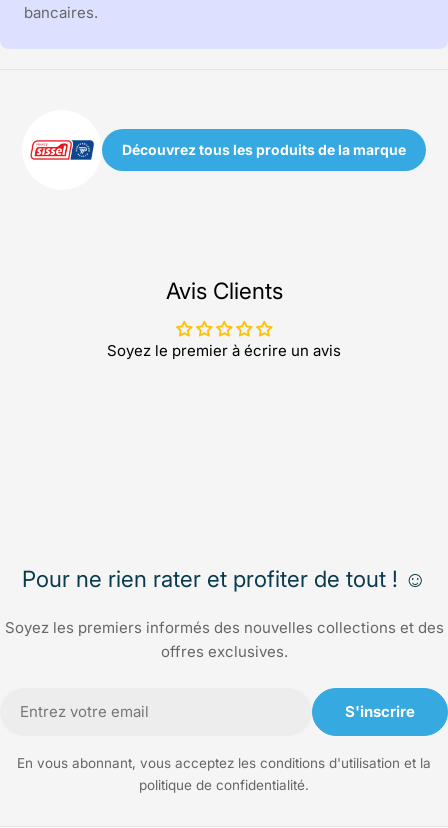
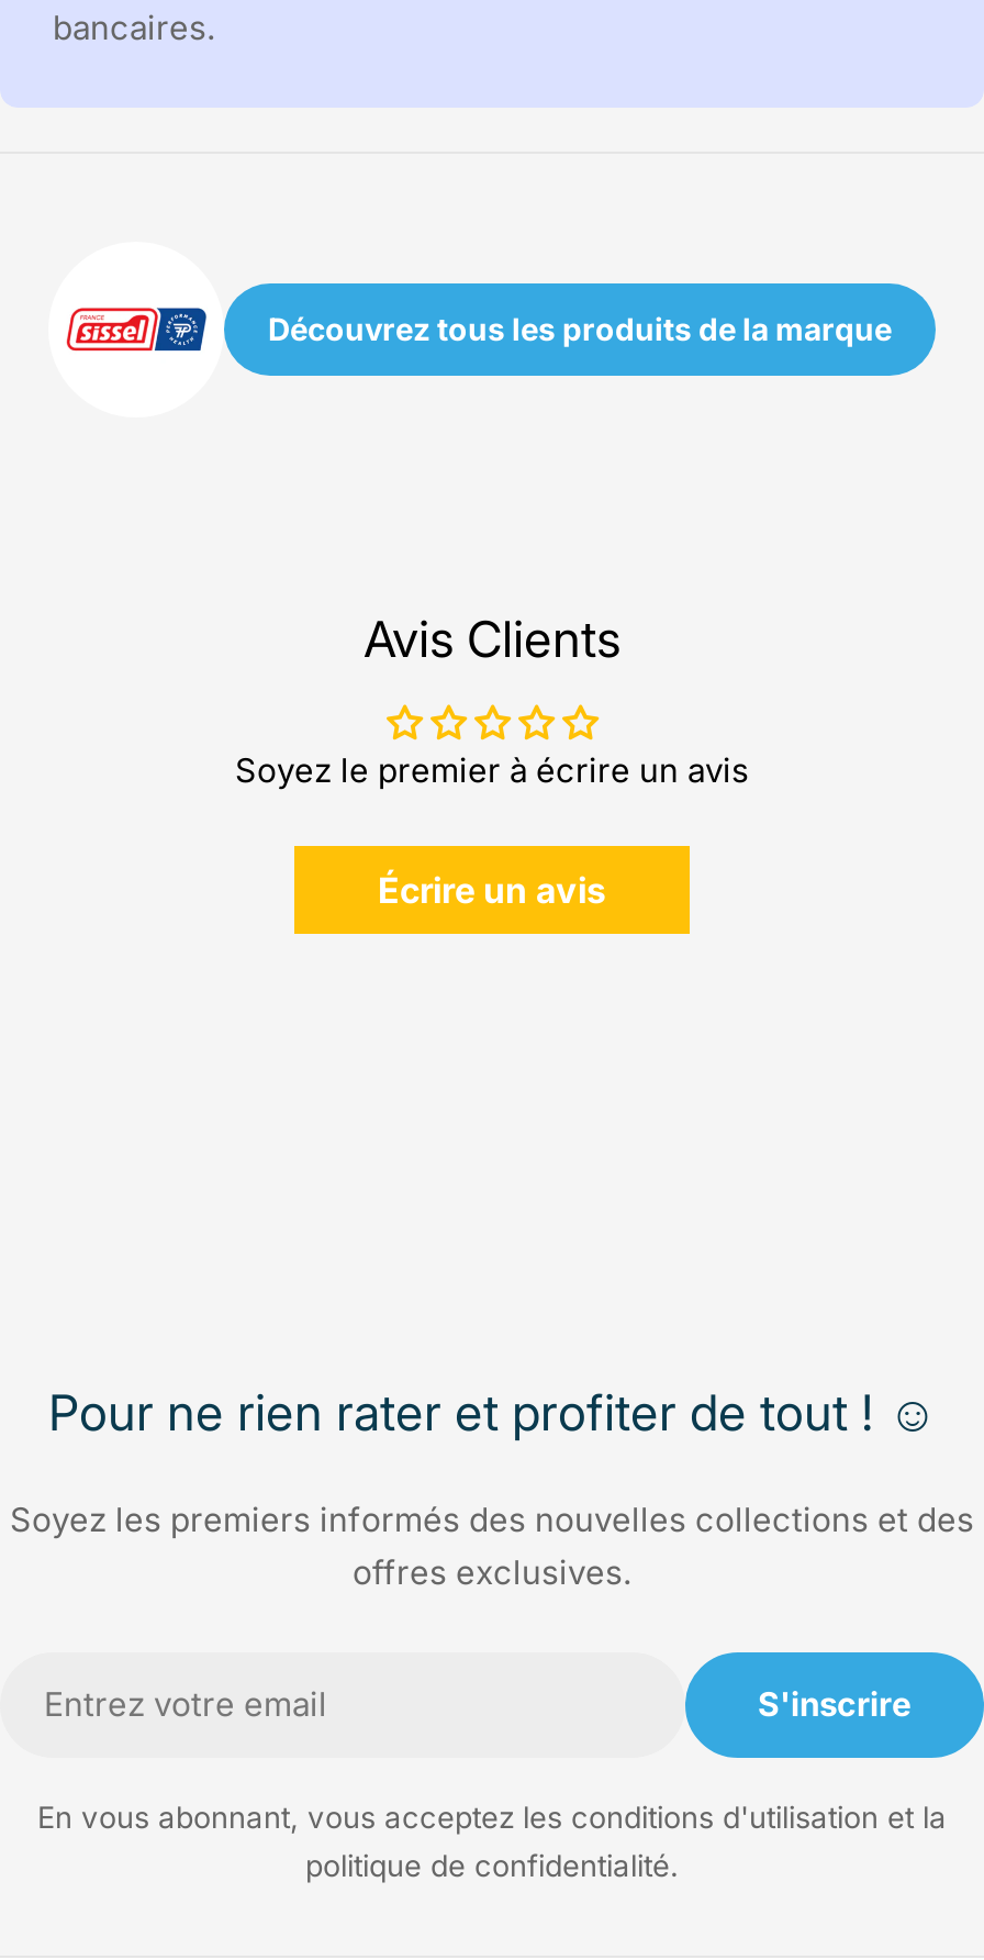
+ Écrire un avis
